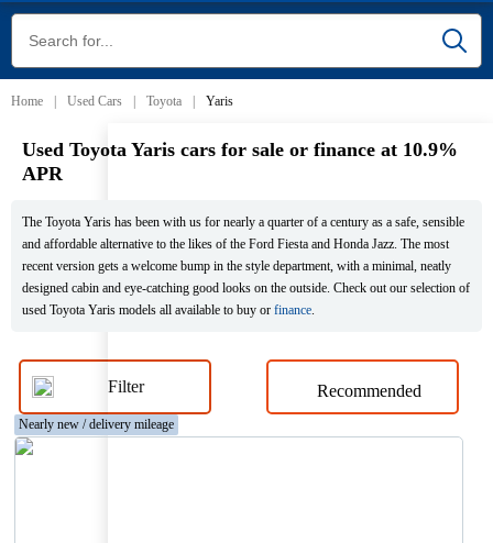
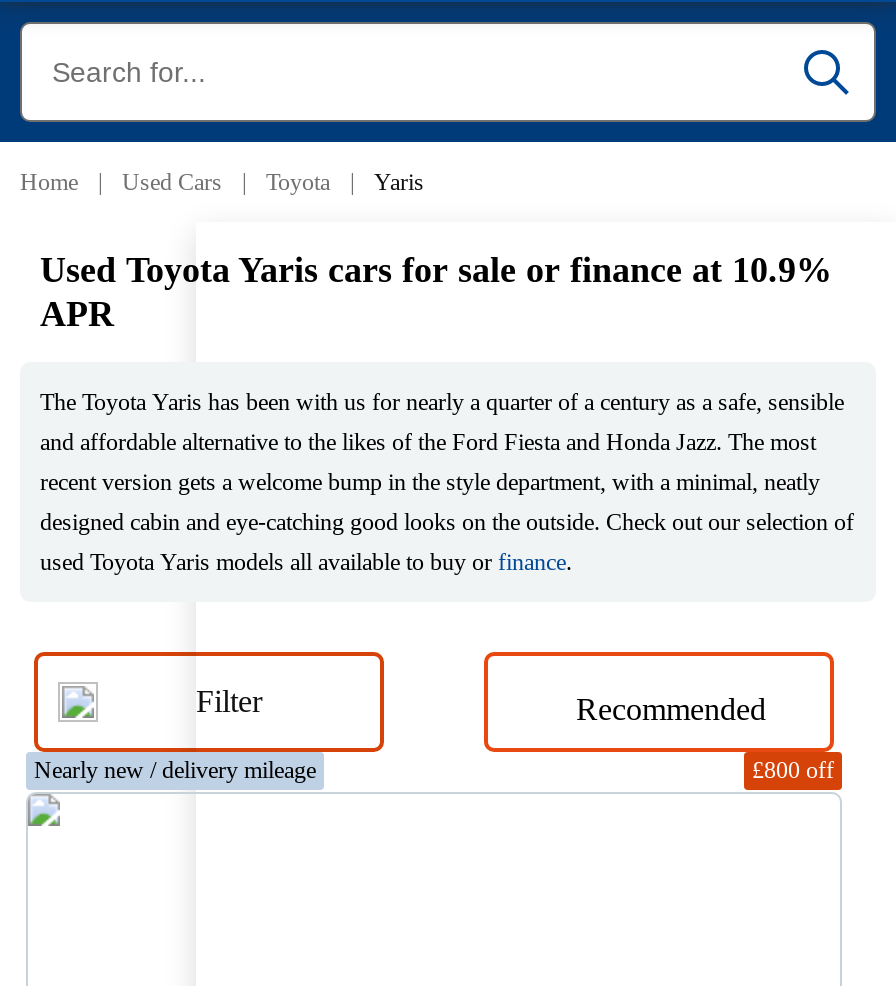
+ £800 off
